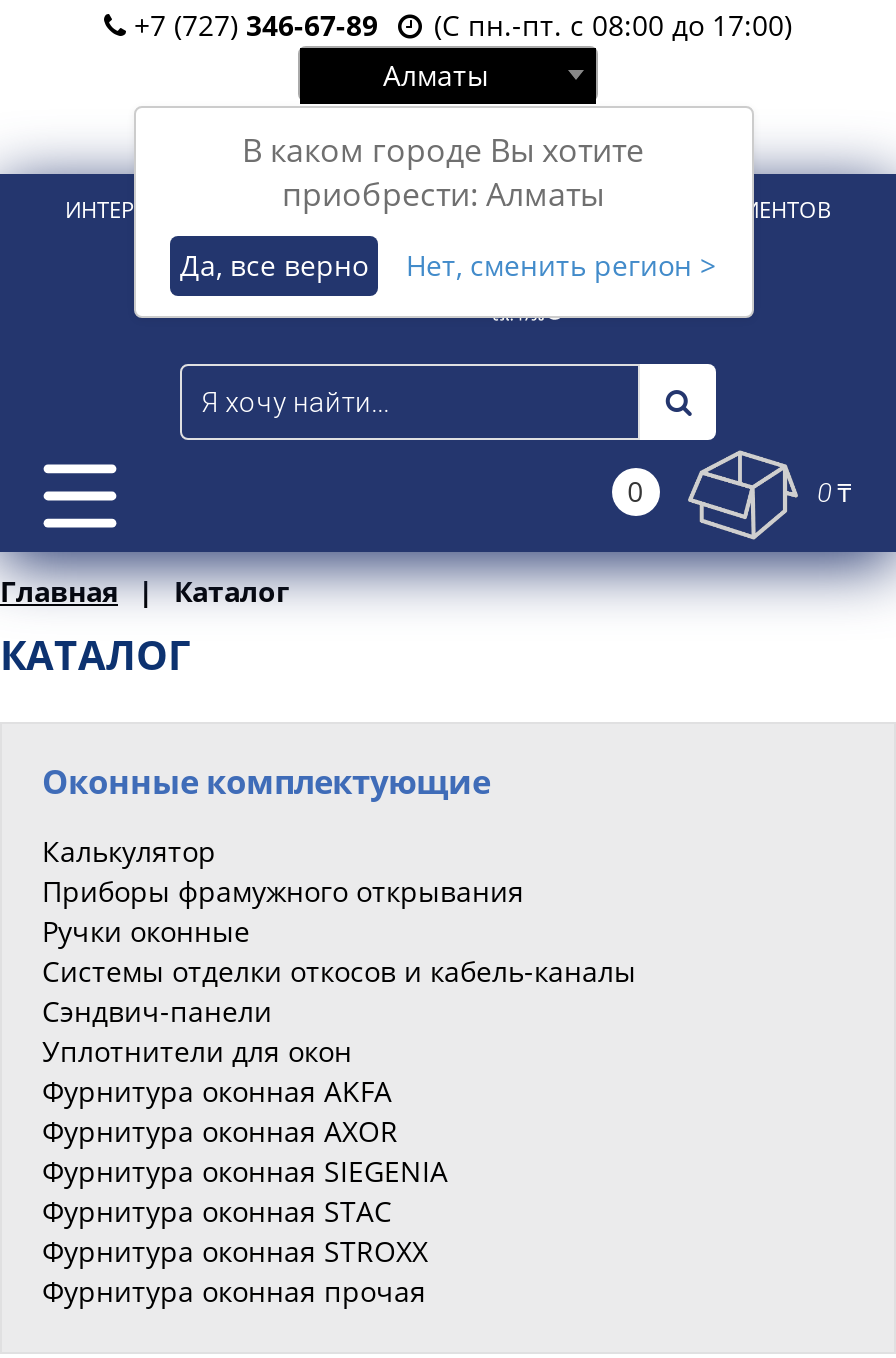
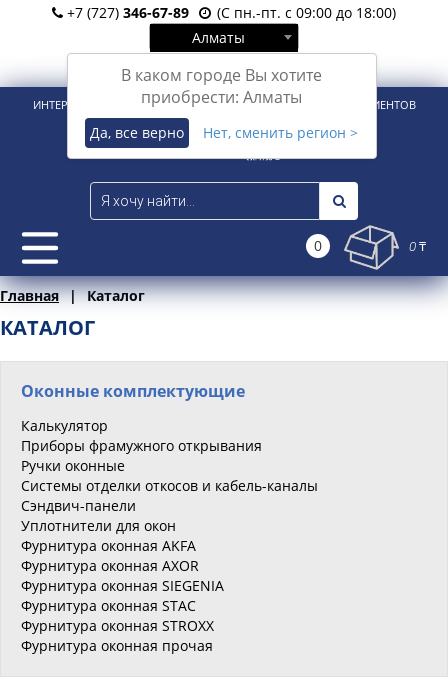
- +7 (727) 346-67-89 (С пн.-пт. с 08:00 до 17:00)
+ +7 (727) 346-67-89 (С пн.-пт. с 09:00 до 18:00)
